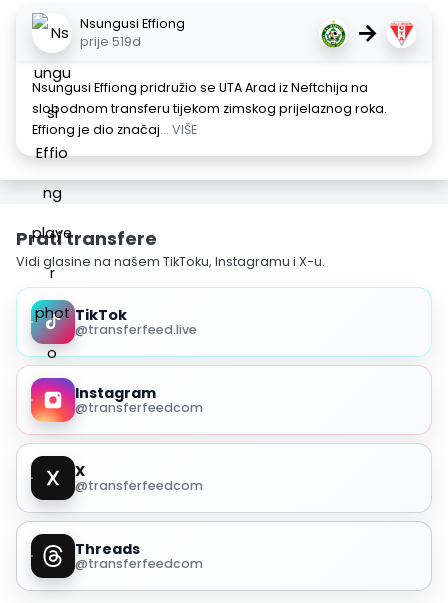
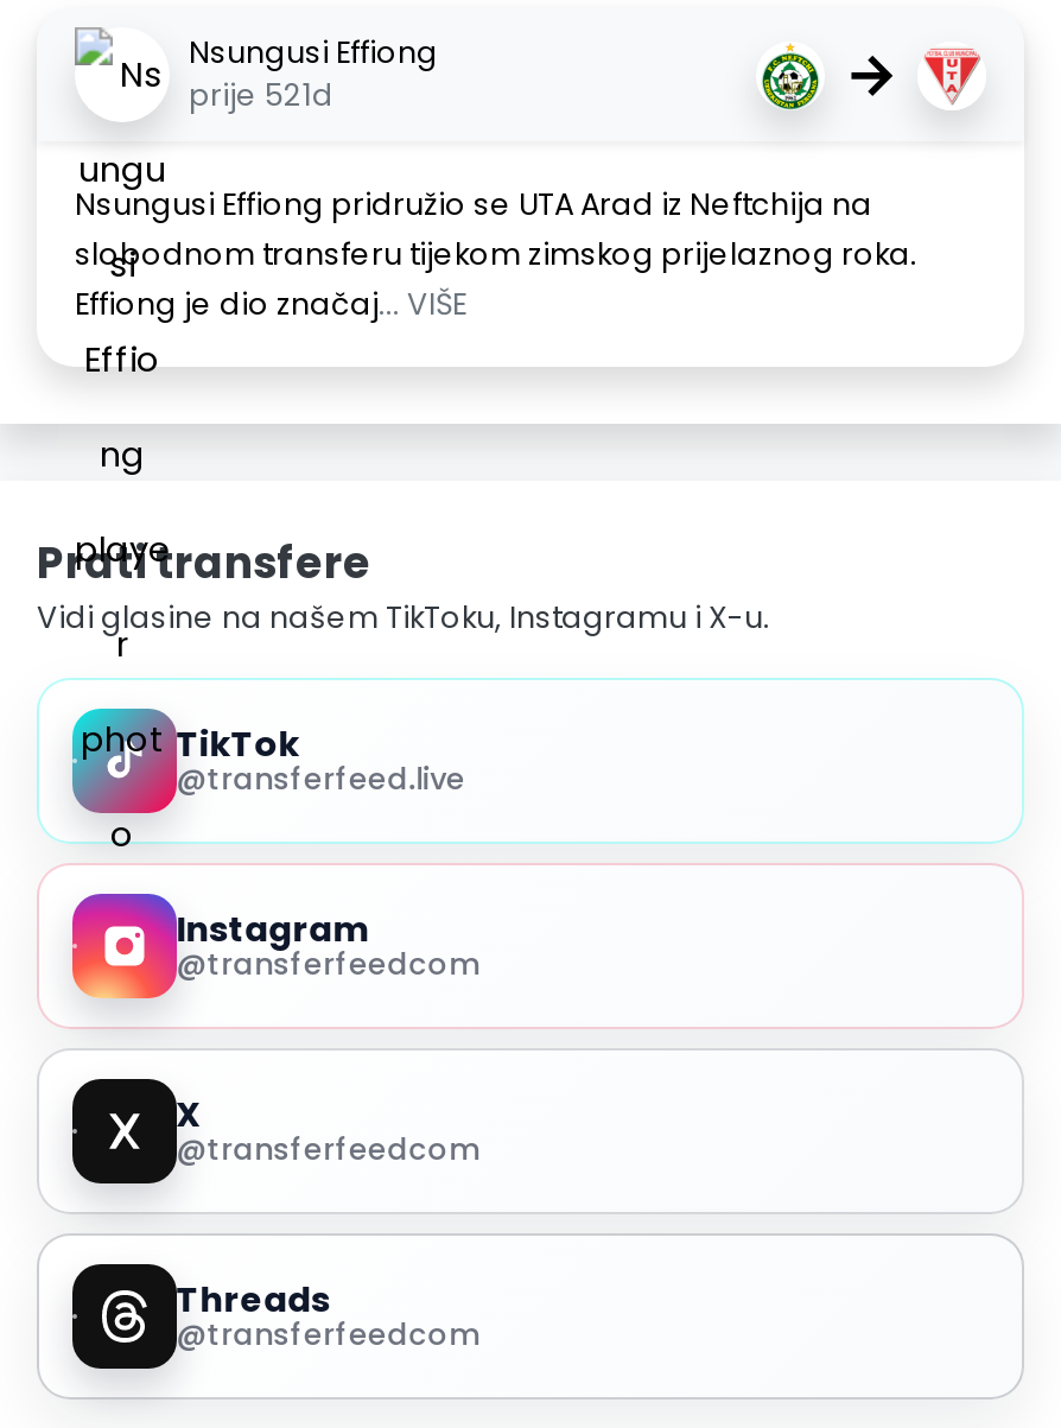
- prije 519d
+ prije 521d
